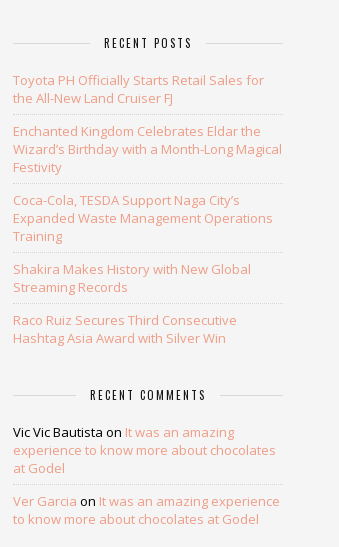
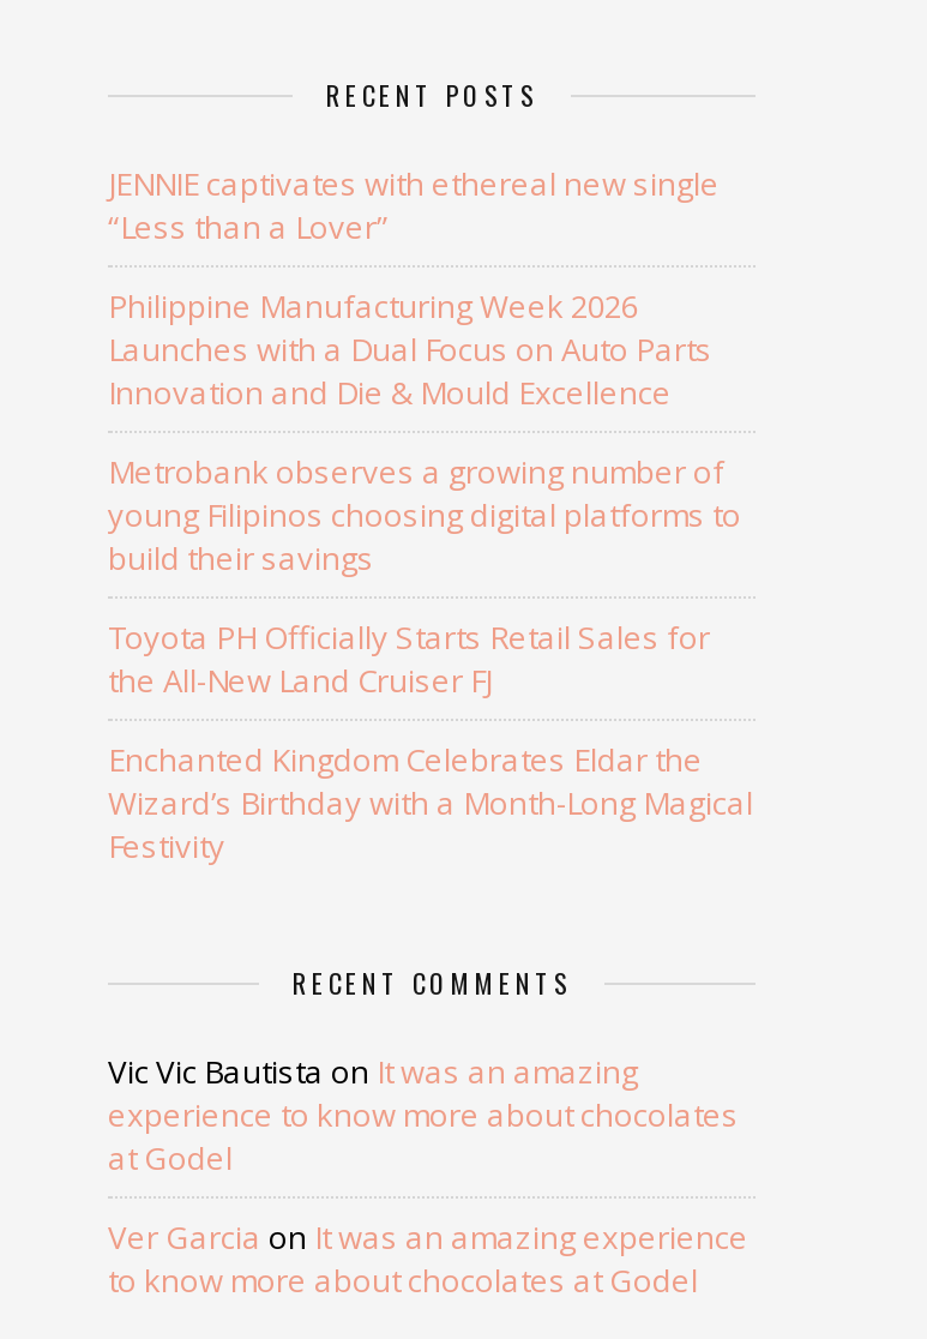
+ JENNIE captivates with ethereal new single
+ “Less than a Lover”
+ Philippine Manufacturing Week 2026
+ Launches with a Dual Focus on Auto Parts
+ Innovation and Die & Mould Excellence
+ Metrobank observes a growing number of
+ young Filipinos choosing digital platforms to
+ build their savings

moved down: Toyota PH Officially Starts Retail Sales for | the All-New Land Cruiser FJ | Enchanted Kingdom Celebrates Eldar the | Wizard’s Birthday with a Month-Long Magical | Festivity

- Coca-Cola, TESDA Support Naga City’s
- Expanded Waste Management Operations
- Training
- Shakira Makes History with New Global
- Streaming Records
- Raco Ruiz Secures Third Consecutive
- Hashtag Asia Award with Silver Win
